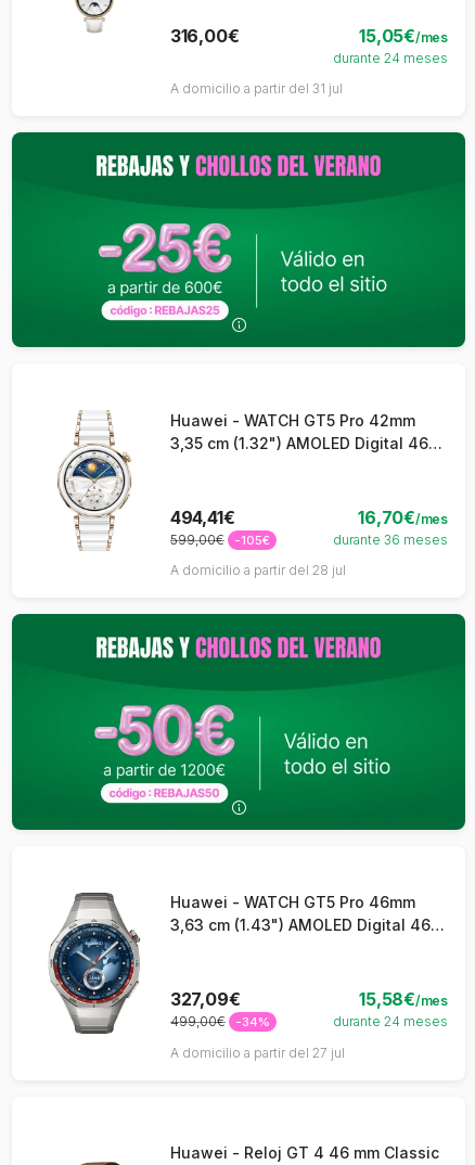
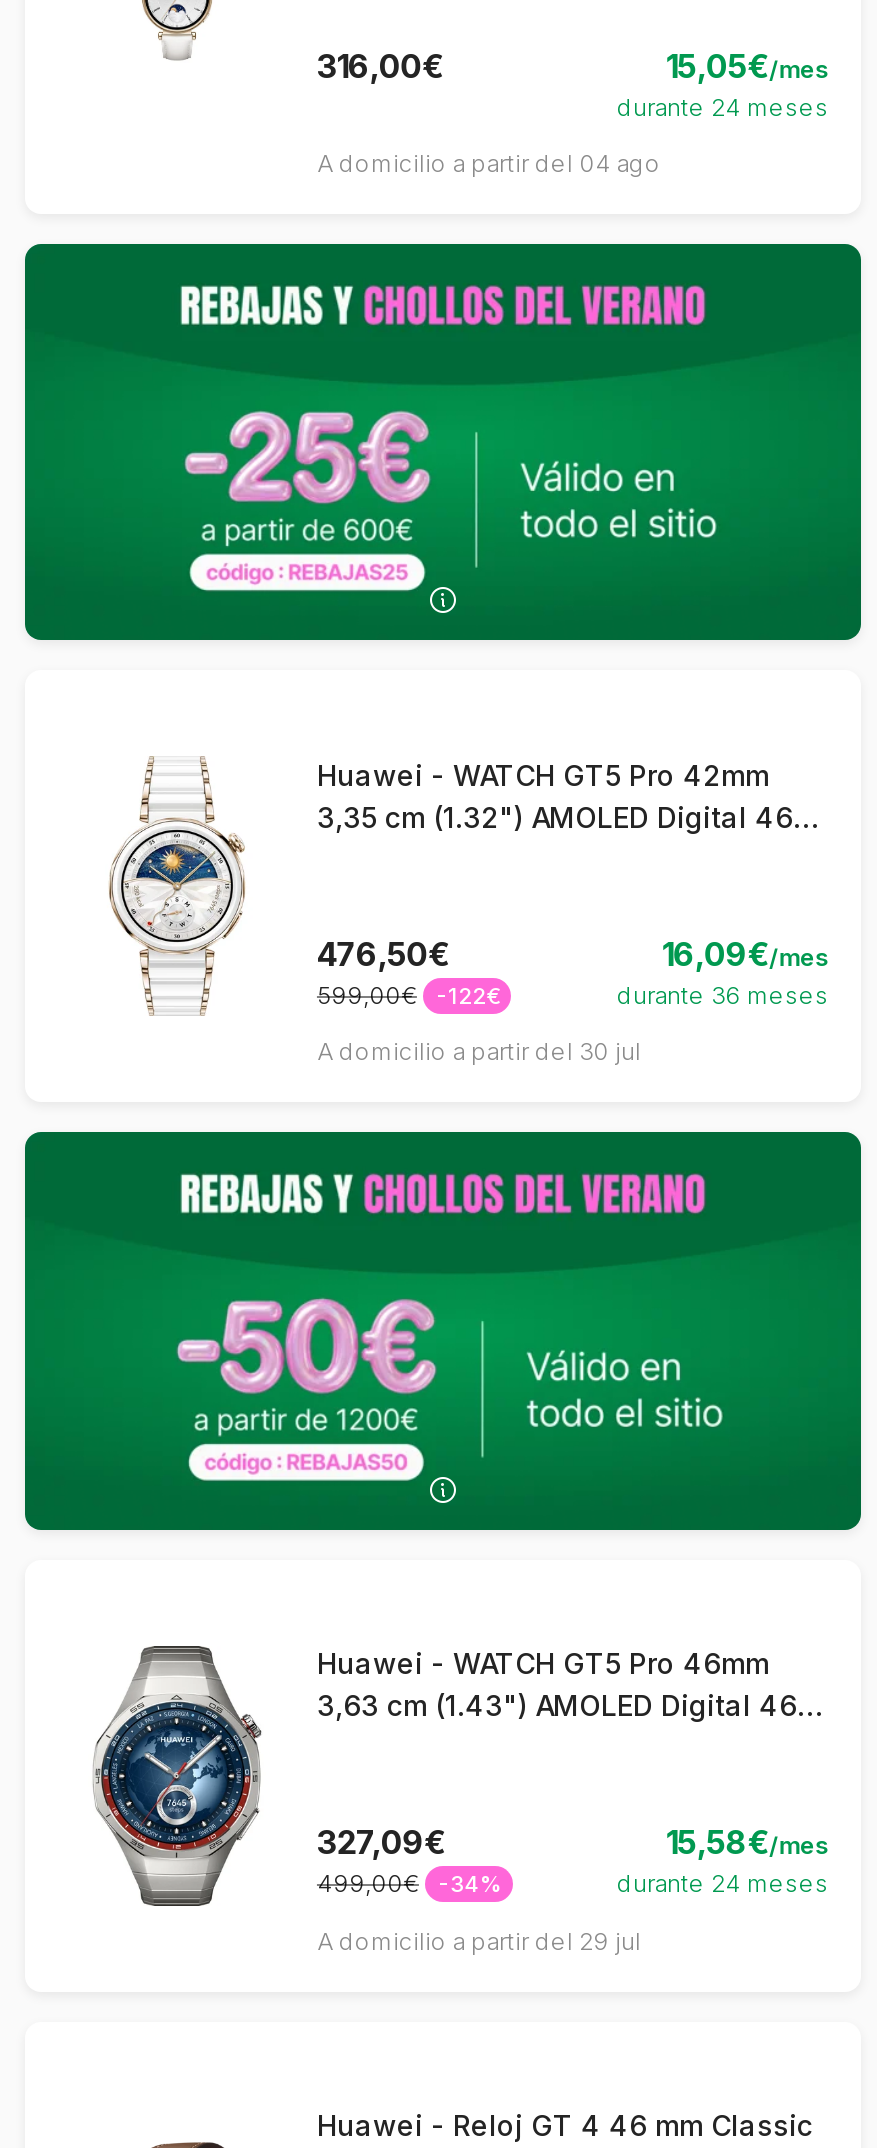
- A domicilio a partir del 31 jul
+ A domicilio a partir del 04 ago

- 494,41€
+ 476,50€

- 16,70€/mes
+ 16,09€/mes

- 599,00€ -105€
+ 599,00€ -122€

- A domicilio a partir del 28 jul
+ A domicilio a partir del 30 jul

- A domicilio a partir del 27 jul
+ A domicilio a partir del 29 jul
